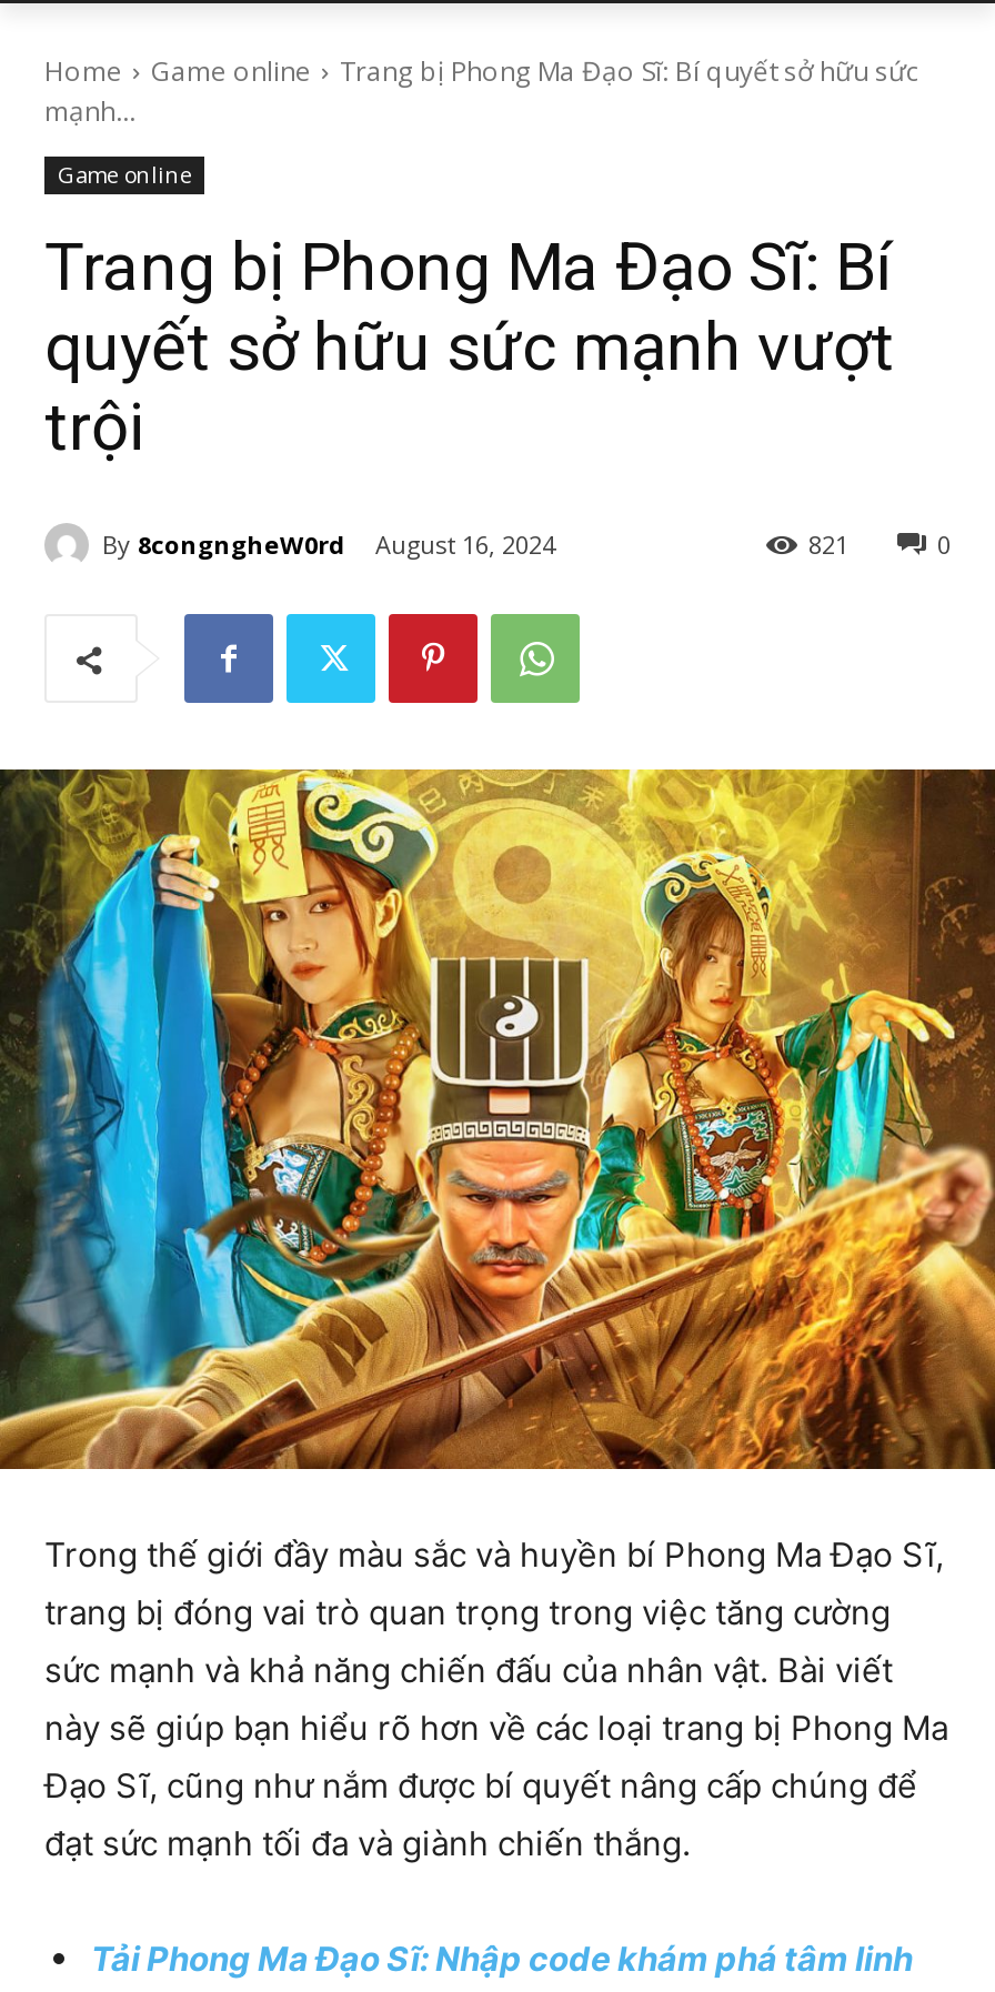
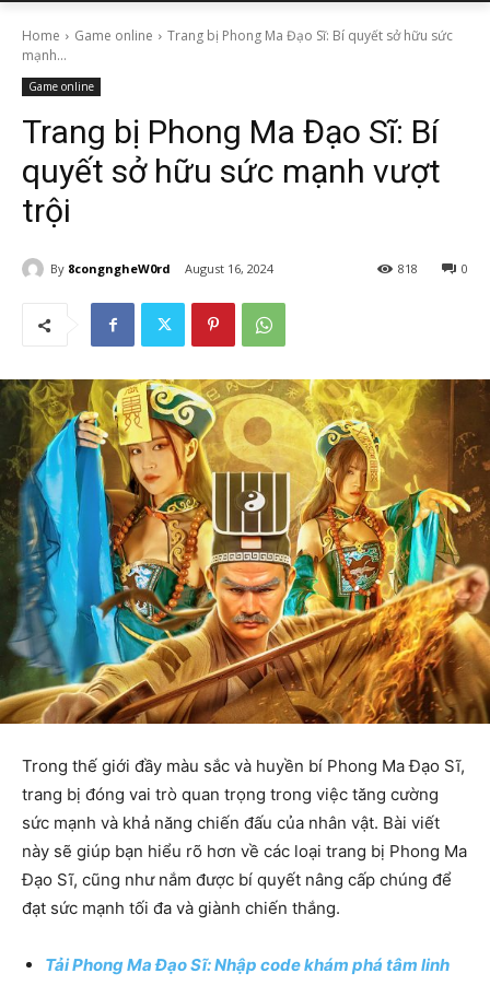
- 821
+ 818
